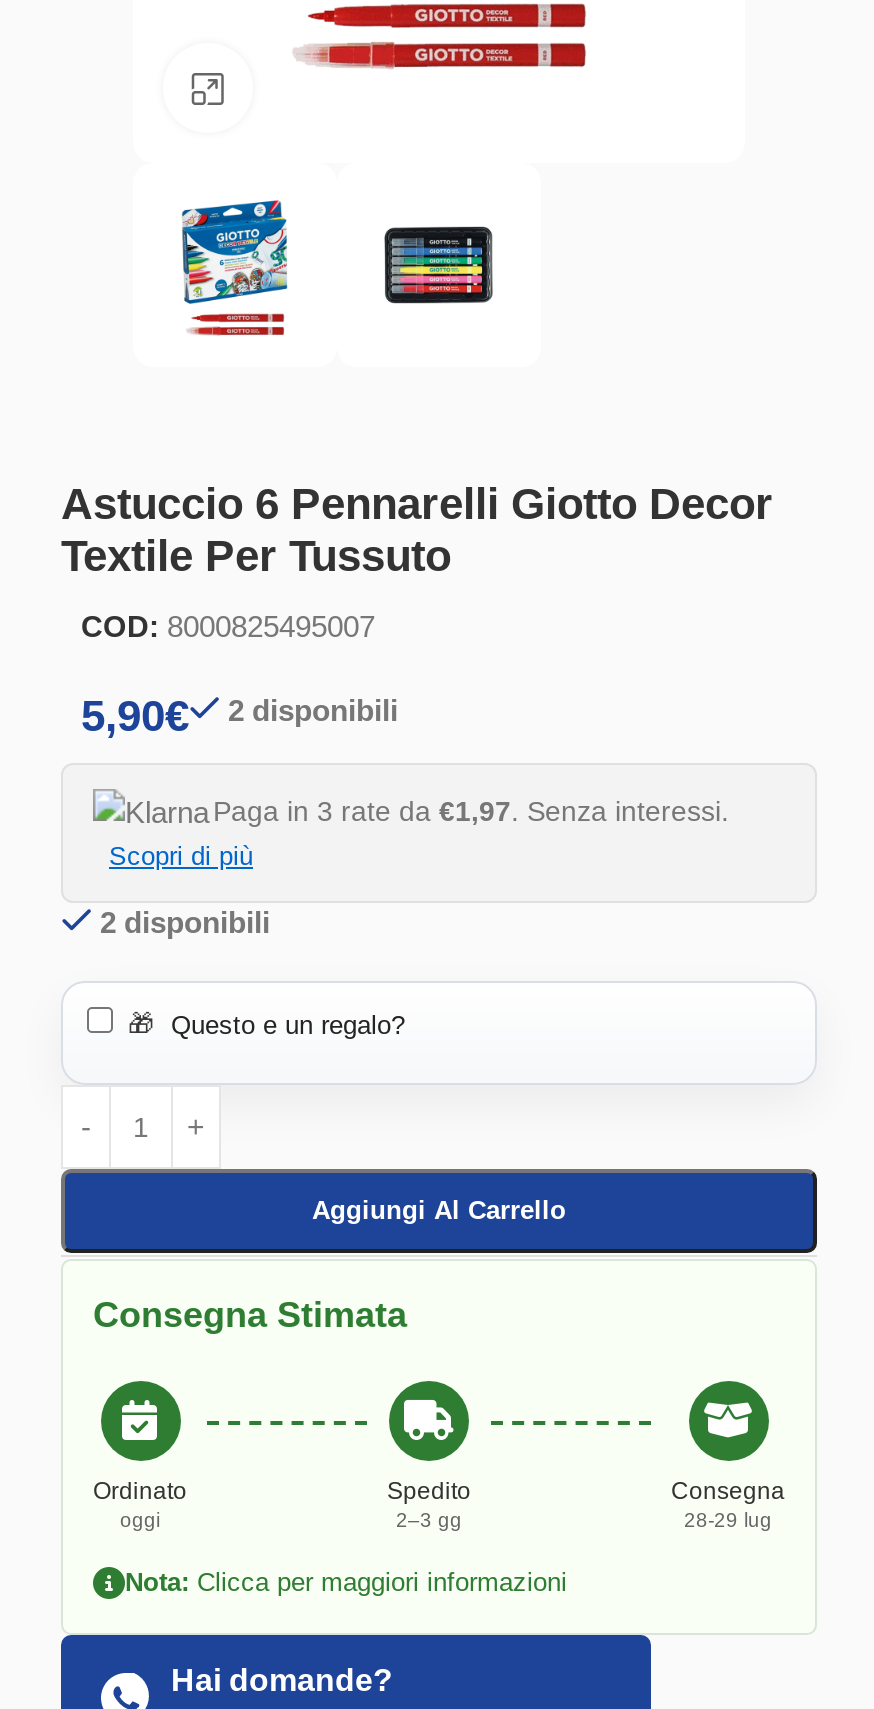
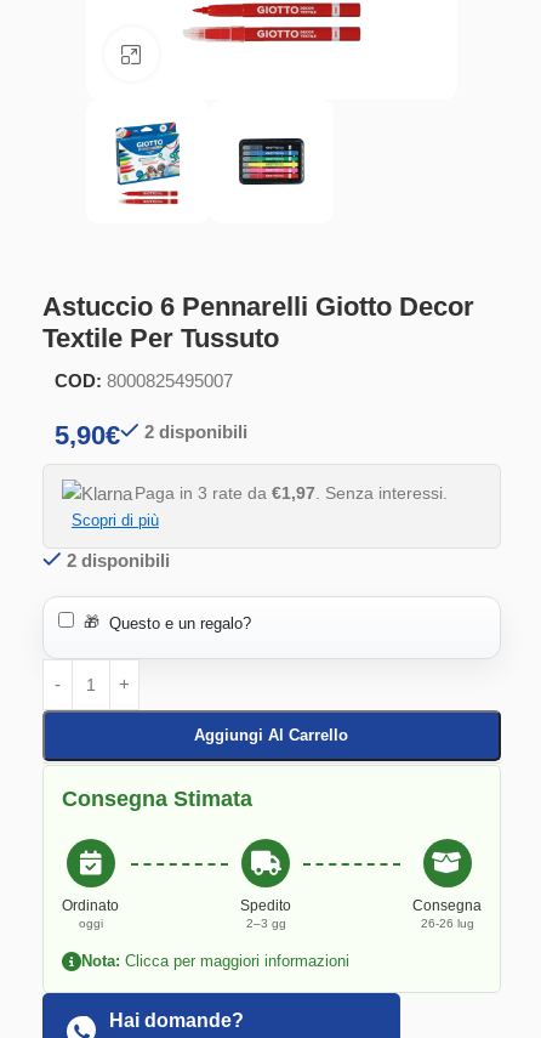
- 28-29 lug
+ 26-26 lug
